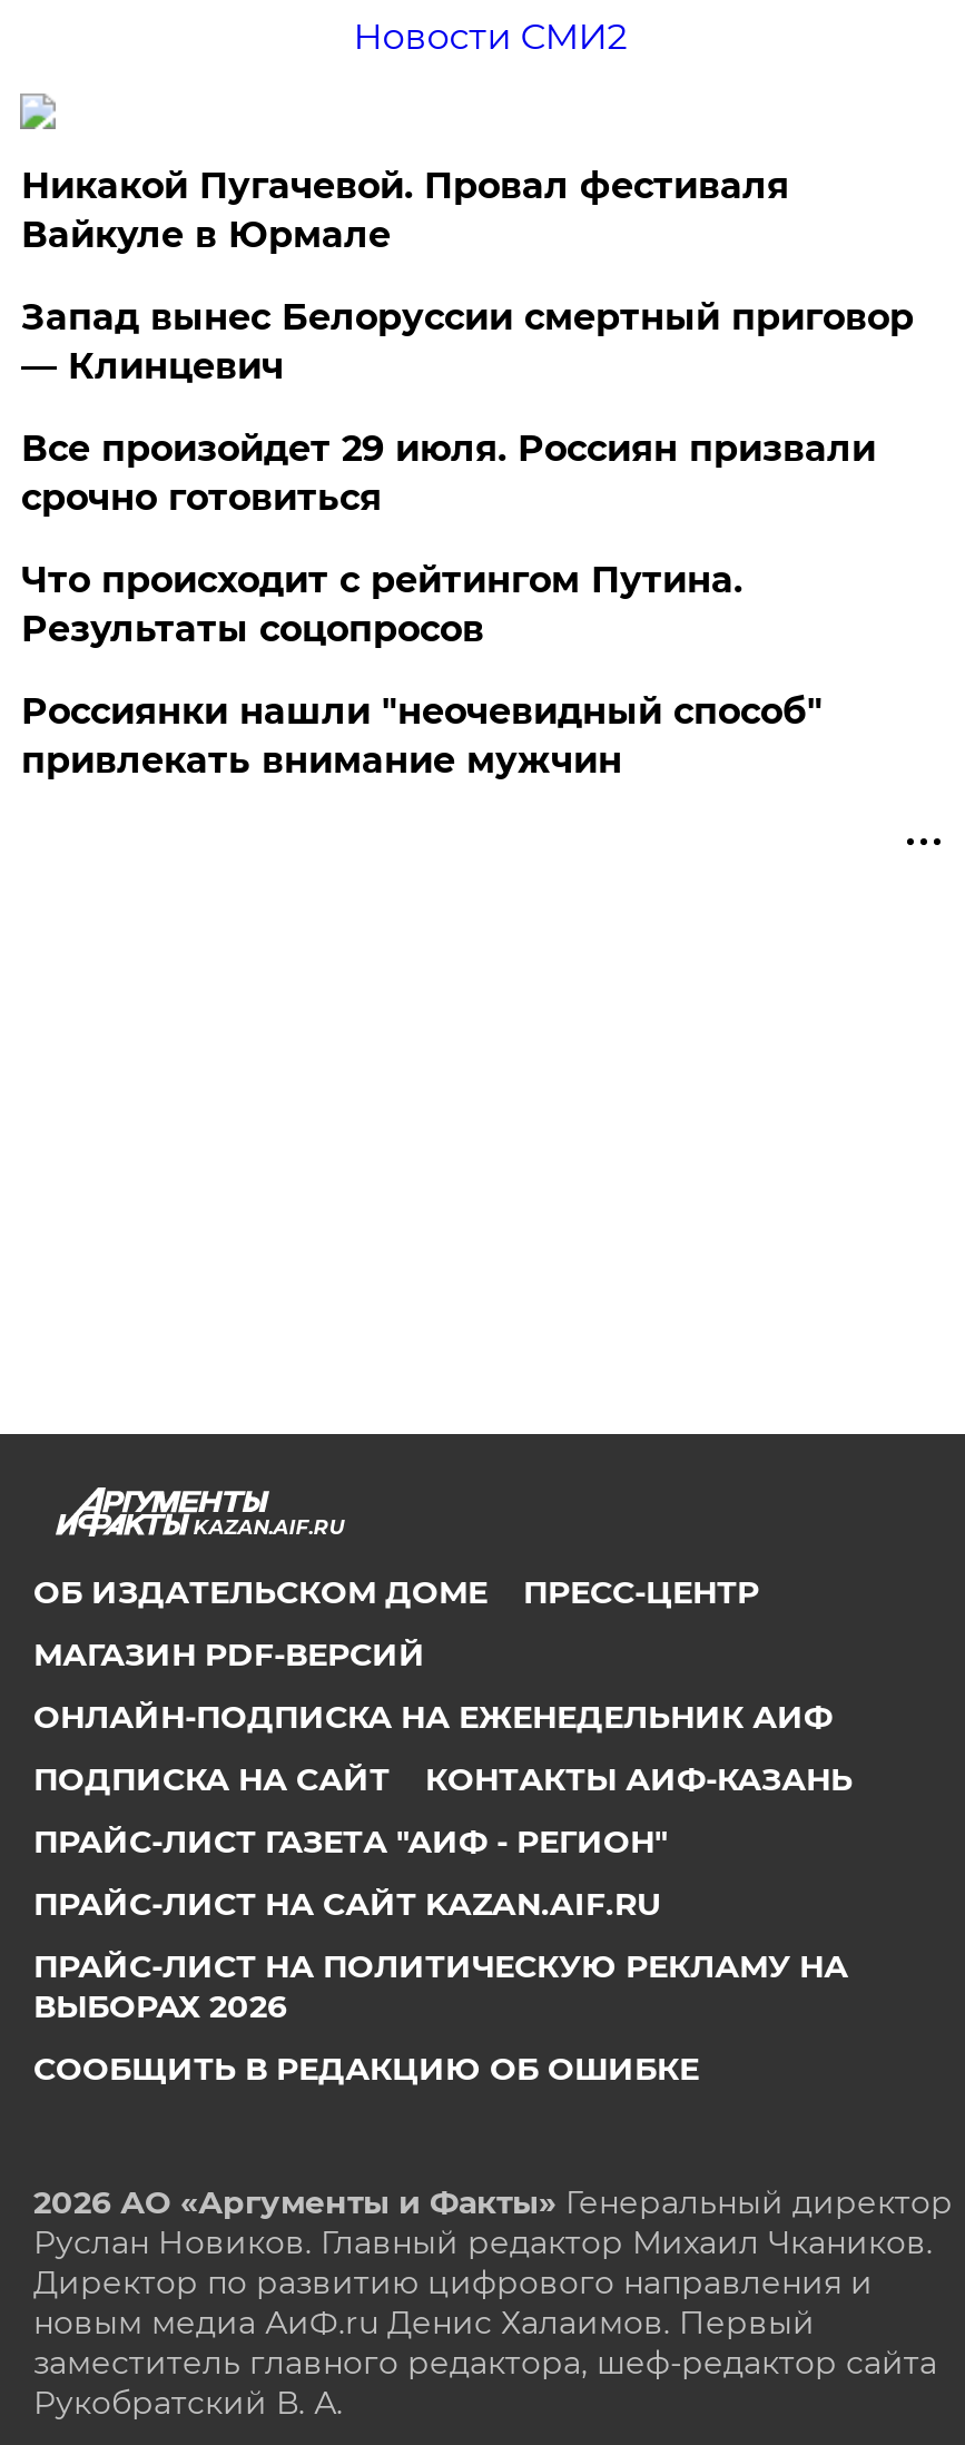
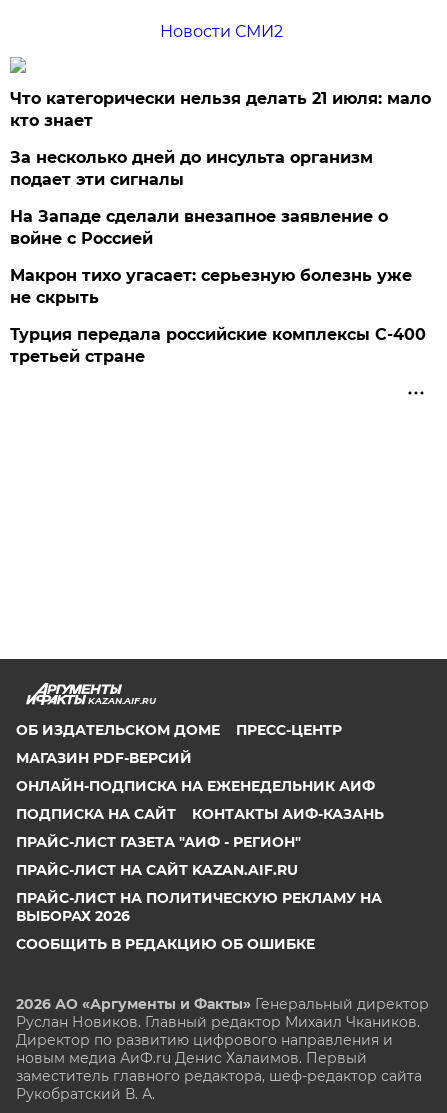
- Никакой Пугачевой. Провал фестиваля
- Вайкуле в Юрмале
+ Что категорически нельзя делать 21 июля: мало
+ кто знает

- Запад вынес Белоруссии смертный приговор
- — Клинцевич
+ За несколько дней до инсульта организм
+ подает эти сигналы

- Все произойдет 29 июля. Россиян призвали
- срочно готовиться
+ На Западе сделали внезапное заявление о
+ войне с Россией

- Что происходит с рейтингом Путина.
- Результаты соцопросов
+ Макрон тихо угасает: серьезную болезнь уже
+ не скрыть

- Россиянки нашли "неочевидный способ"
- привлекать внимание мужчин
+ Турция передала российские комплексы С-400
+ третьей стране
